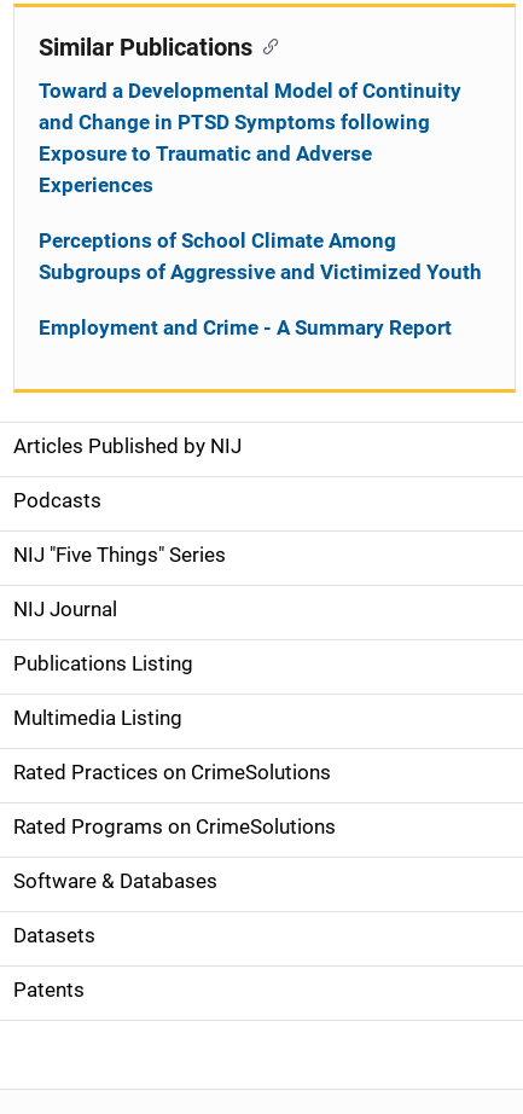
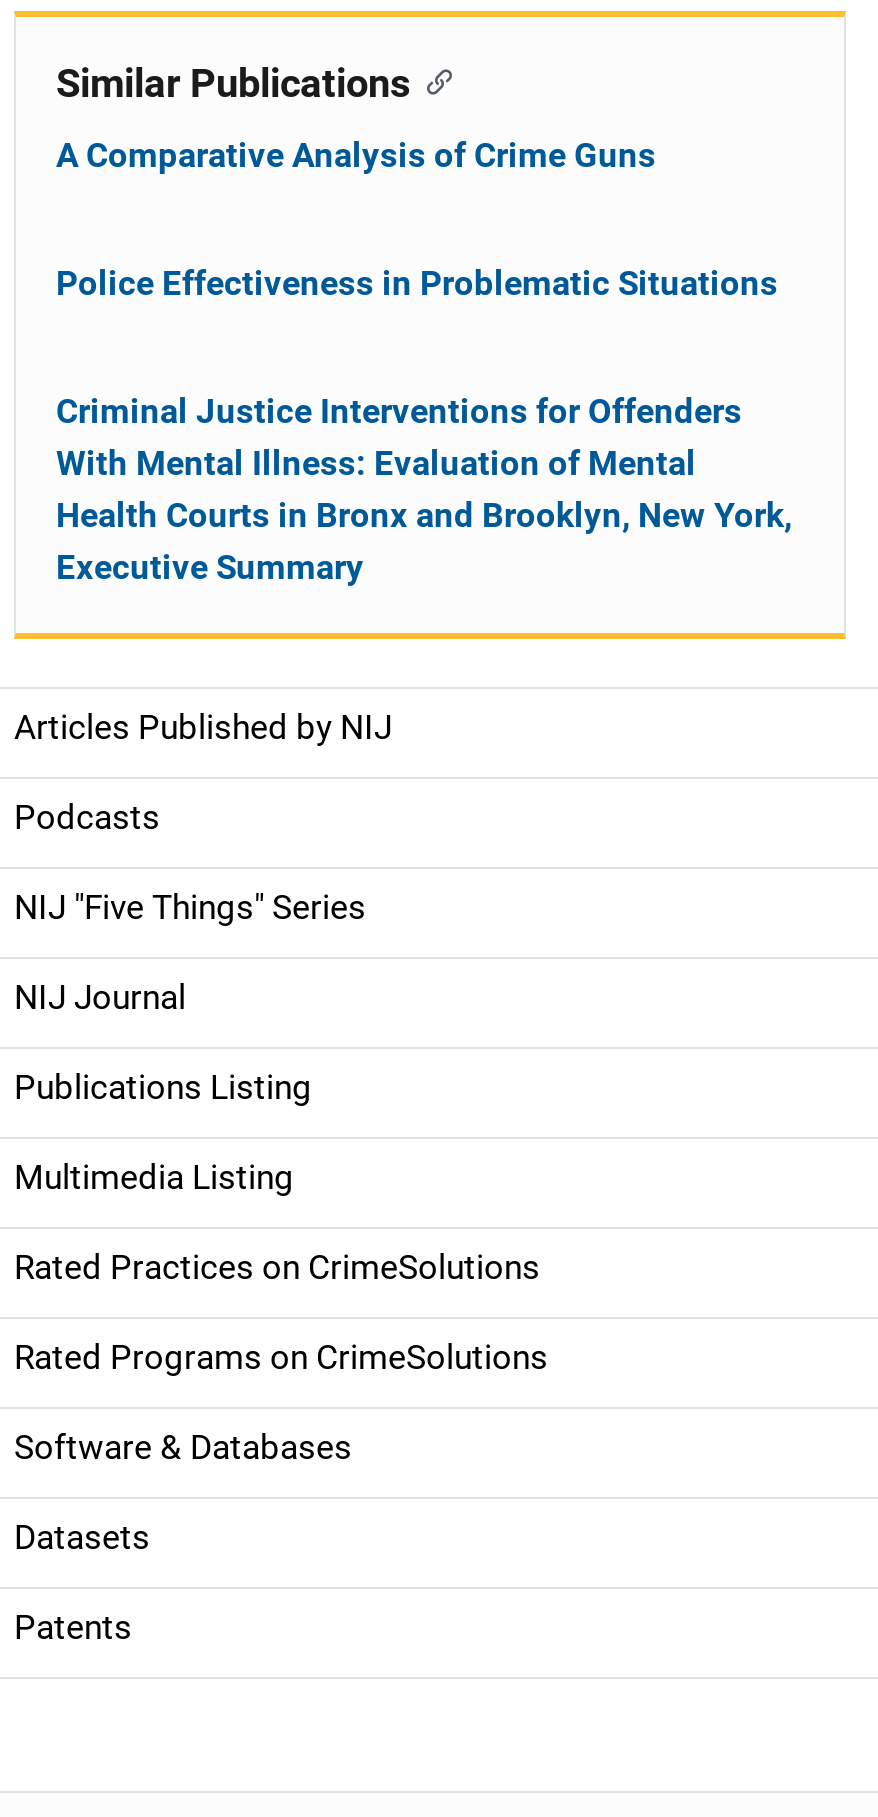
- Toward a Developmental Model of Continuity
- and Change in PTSD Symptoms following
- Exposure to Traumatic and Adverse
- Experiences
+ A Comparative Analysis of Crime Guns

- Perceptions of School Climate Among
- Subgroups of Aggressive and Victimized Youth
+ Police Effectiveness in Problematic Situations

- Employment and Crime - A Summary Report
+ Criminal Justice Interventions for Offenders
+ With Mental Illness: Evaluation of Mental
+ Health Courts in Bronx and Brooklyn, New York,
+ Executive Summary
